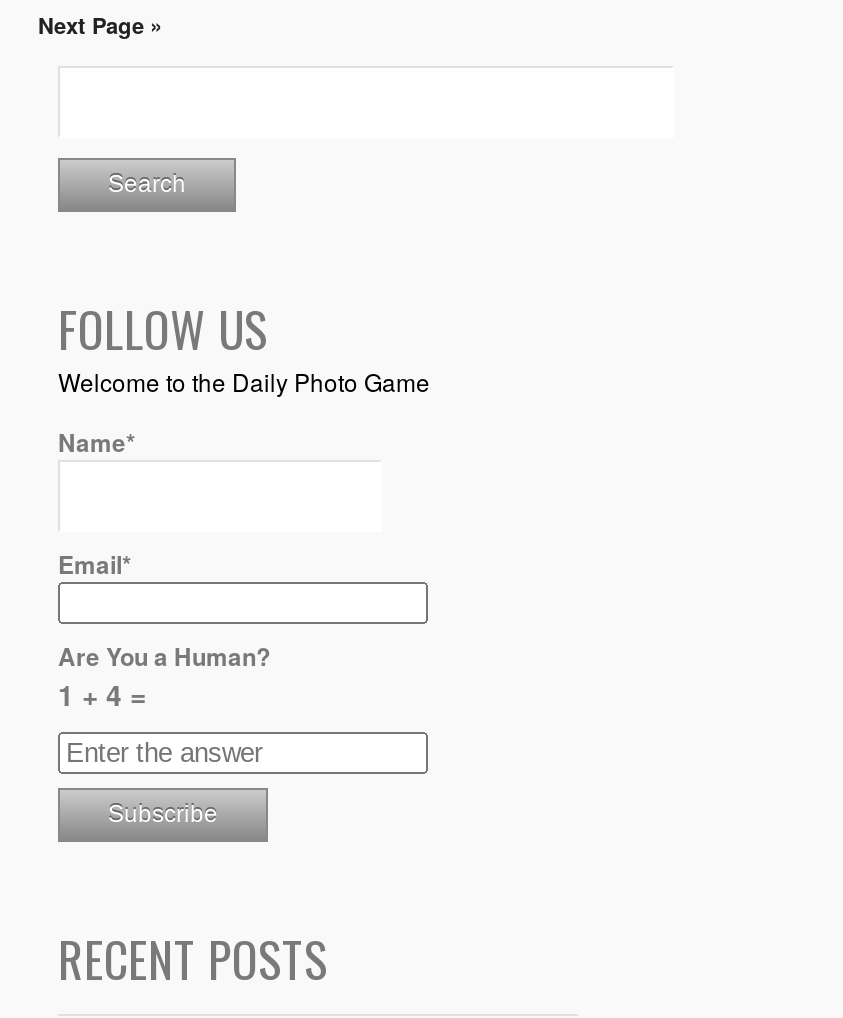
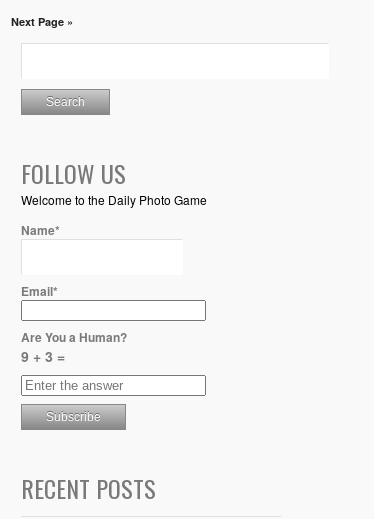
- 1 + 4 =
+ 9 + 3 =
